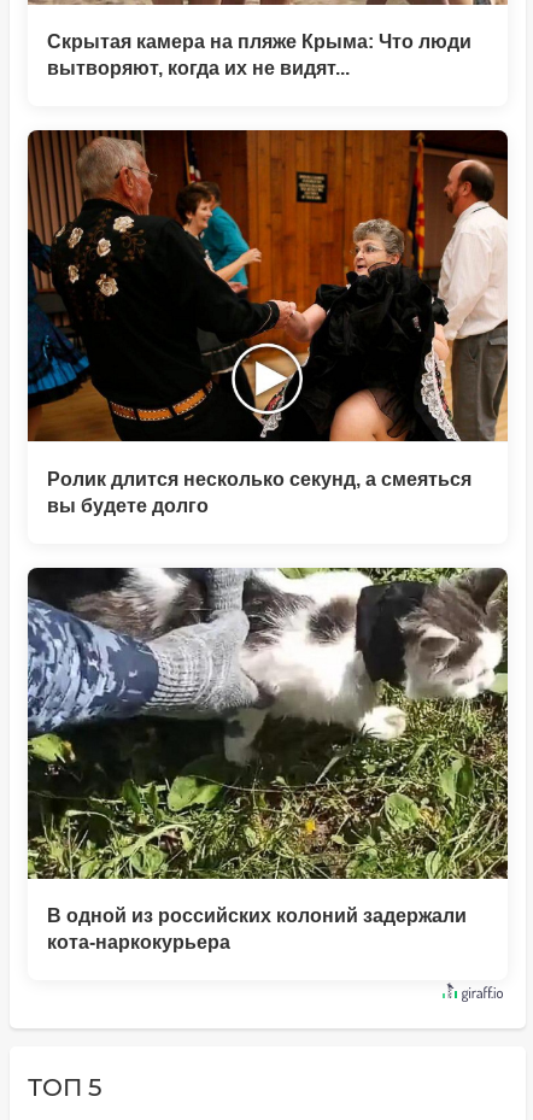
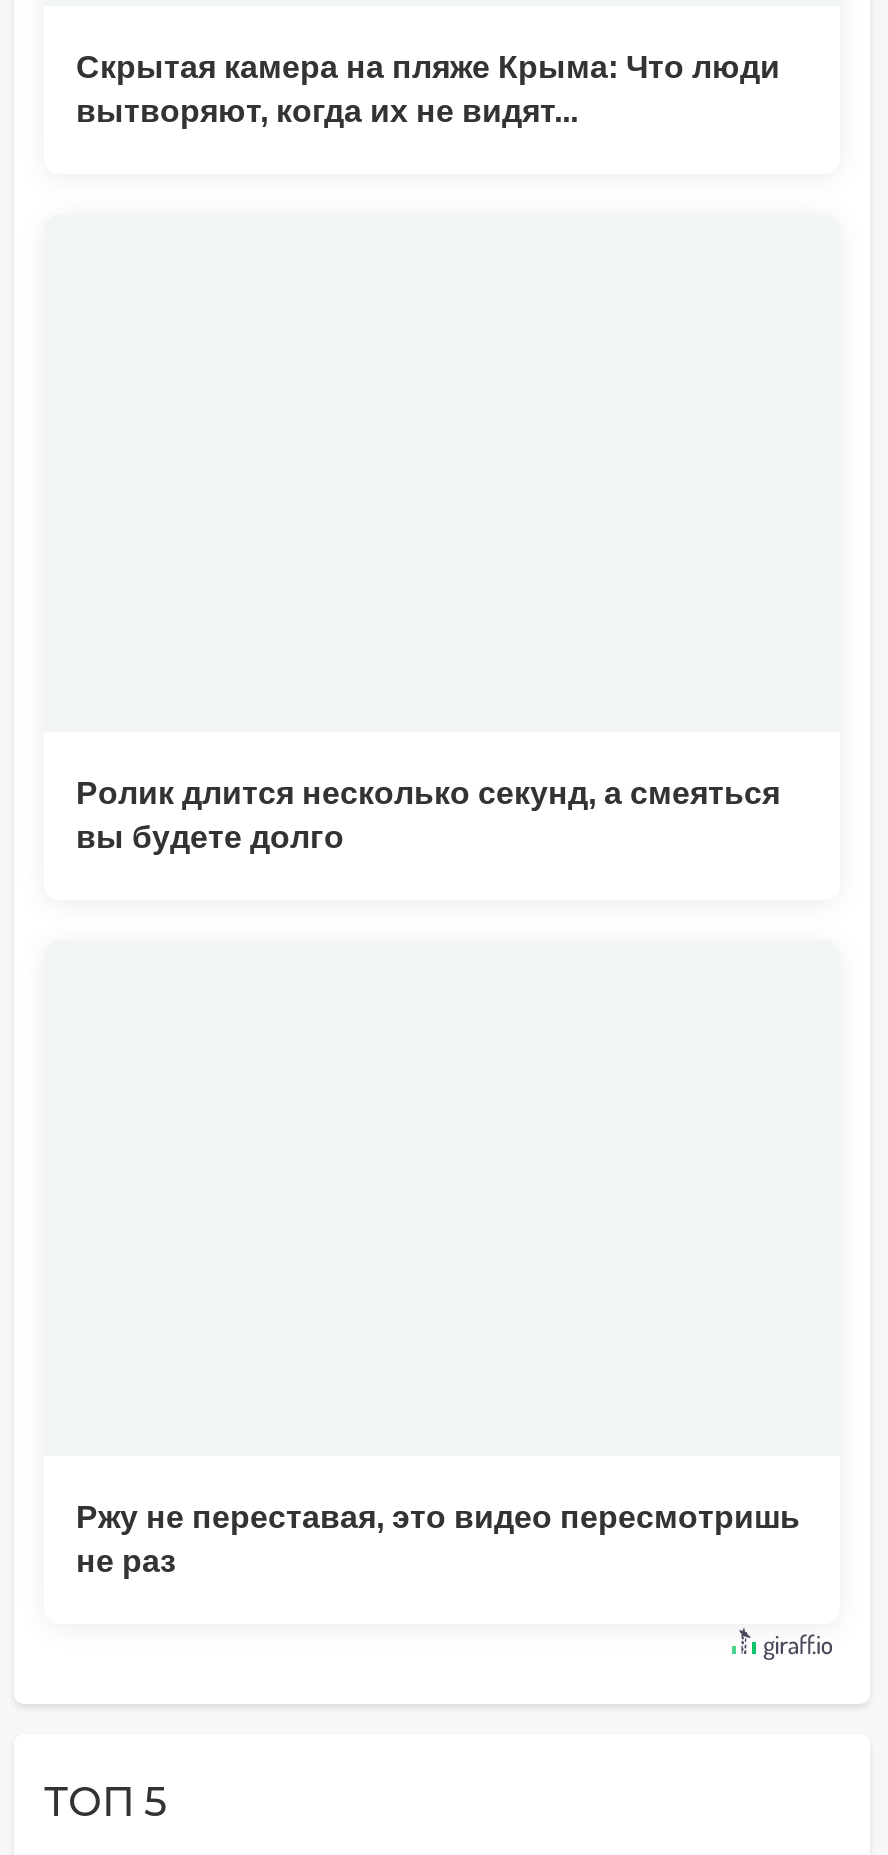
- [image]

- [image]

- В одной из российских колоний задержали
- кота-наркокурьера
+ Ржу не переставая, это видео пересмотришь
+ не раз
